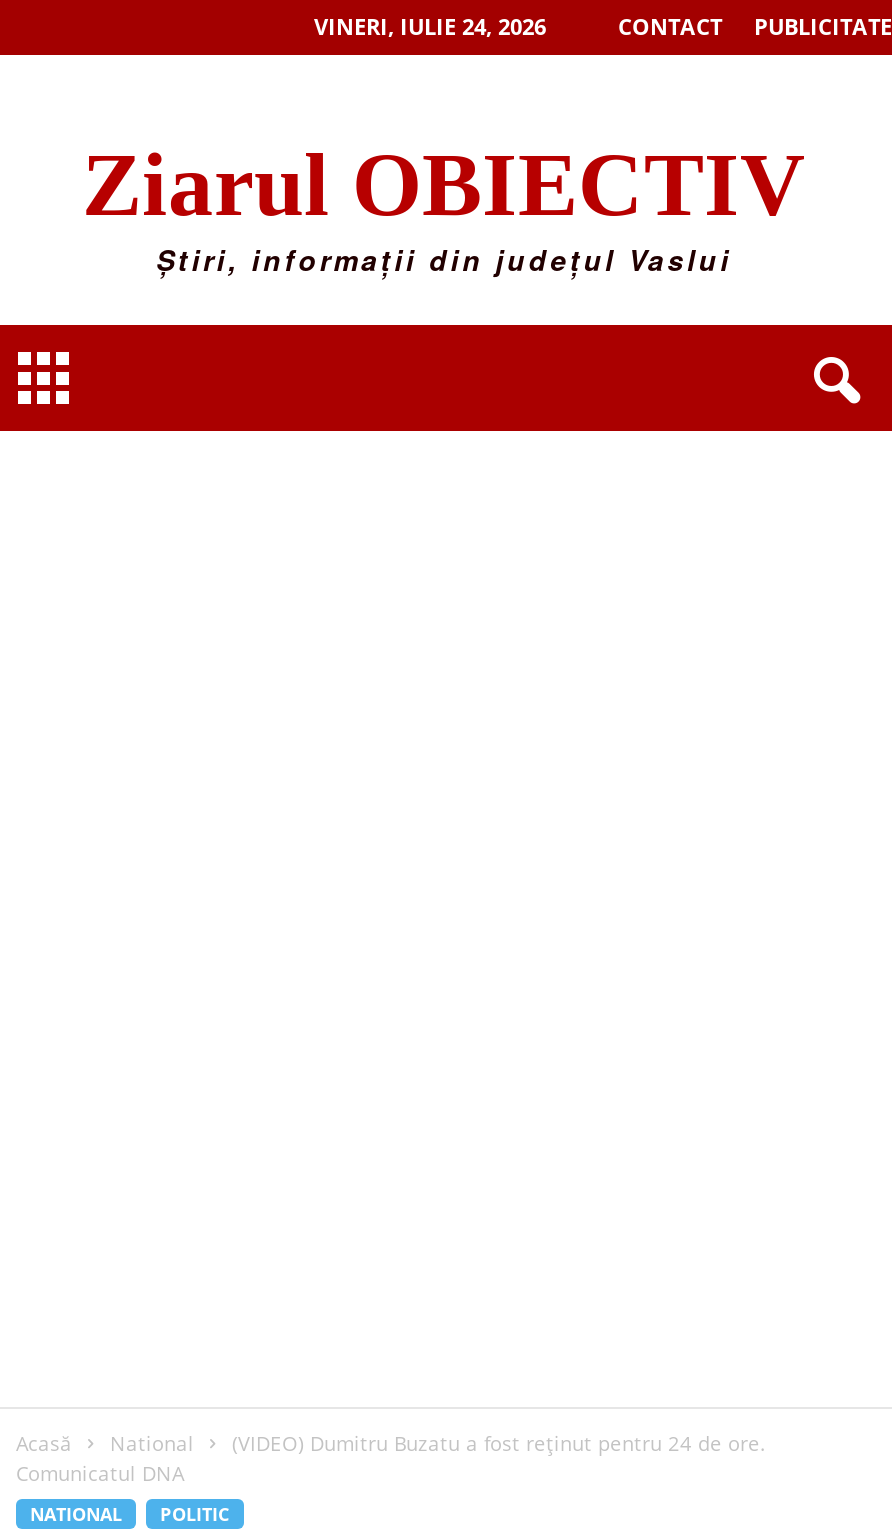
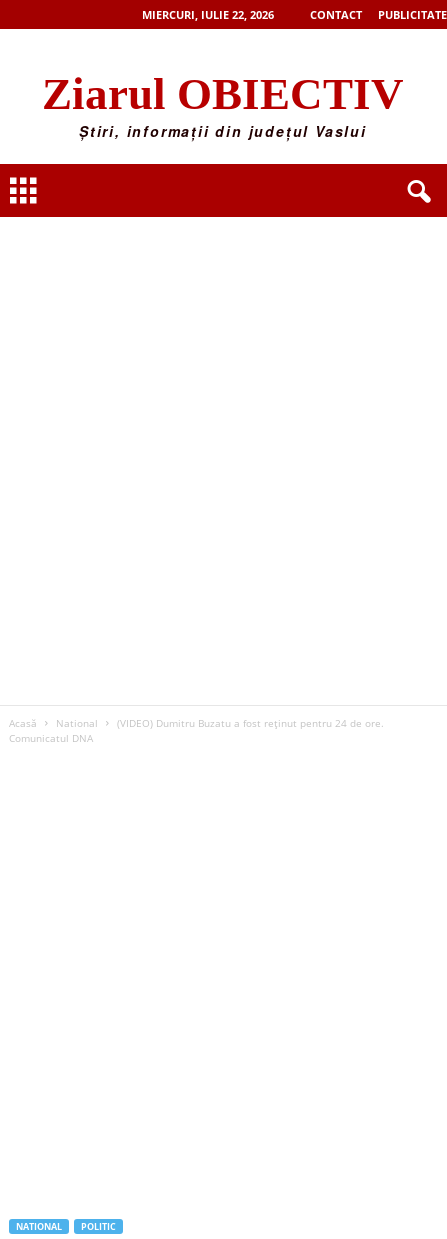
- VINERI, IULIE 24, 2026
+ MIERCURI, IULIE 22, 2026
